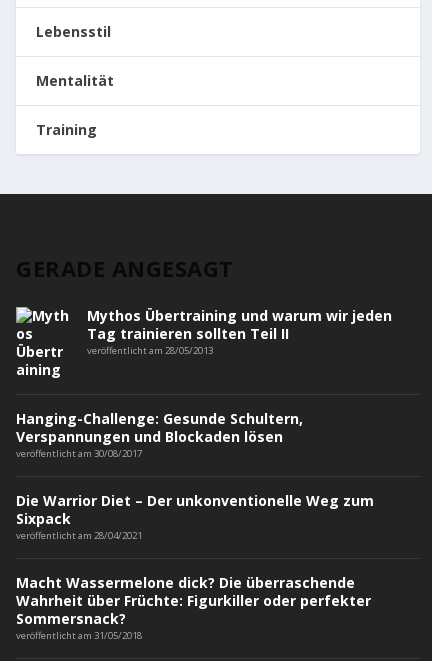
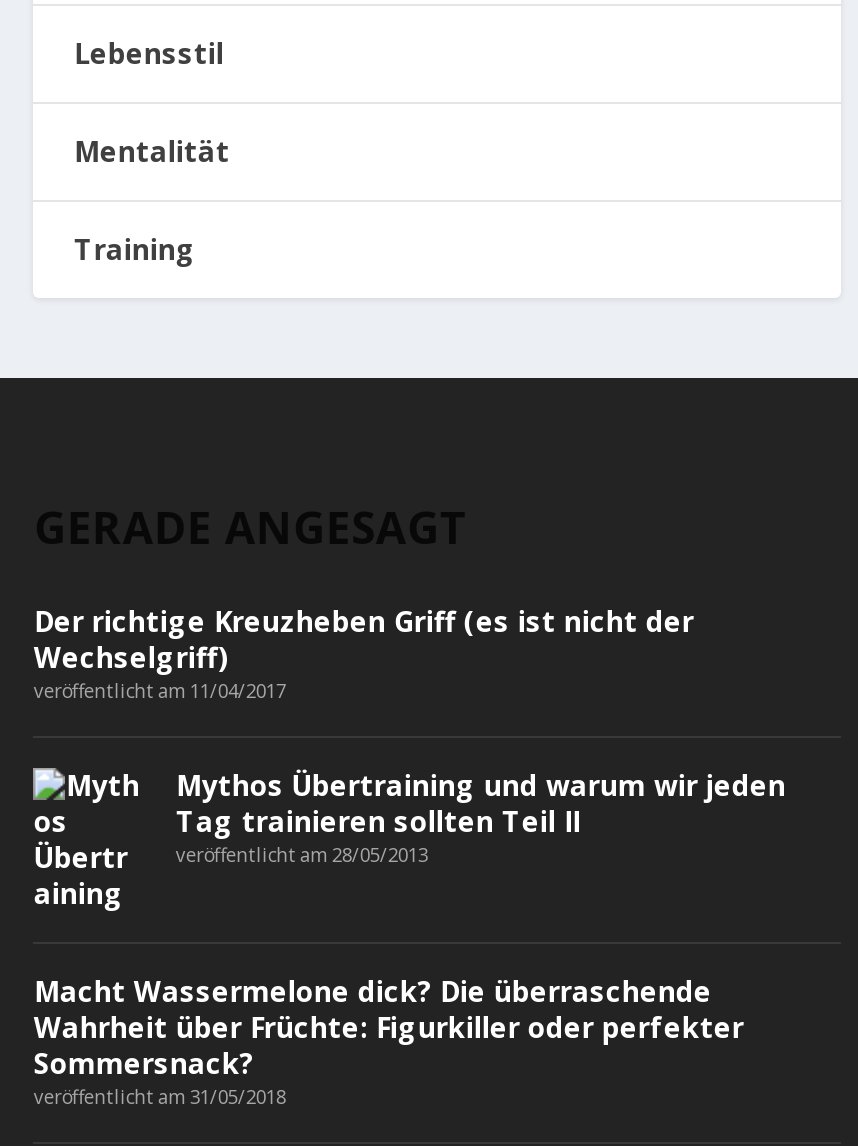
+ Der richtige Kreuzheben Griff (es ist nicht der
+ Wechselgriff)
+ veröffentlicht am 11/04/2017

moved down: Mythos Übertraining und warum wir jeden | Tag trainieren sollten Teil II | veröffentlicht am 28/05/2013

- Hanging-Challenge: Gesunde Schultern,
- Verspannungen und Blockaden lösen
- veröffentlicht am 30/08/2017
- Die Warrior Diet – Der unkonventionelle Weg zum
- Sixpack
- veröffentlicht am 28/04/2021
